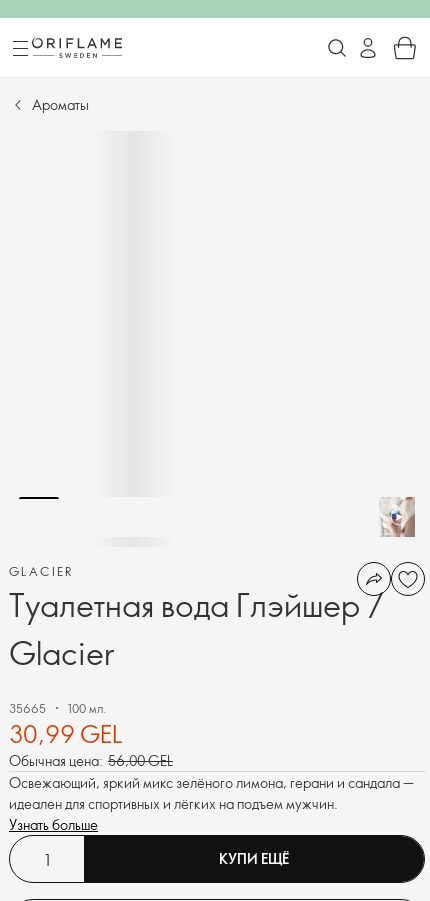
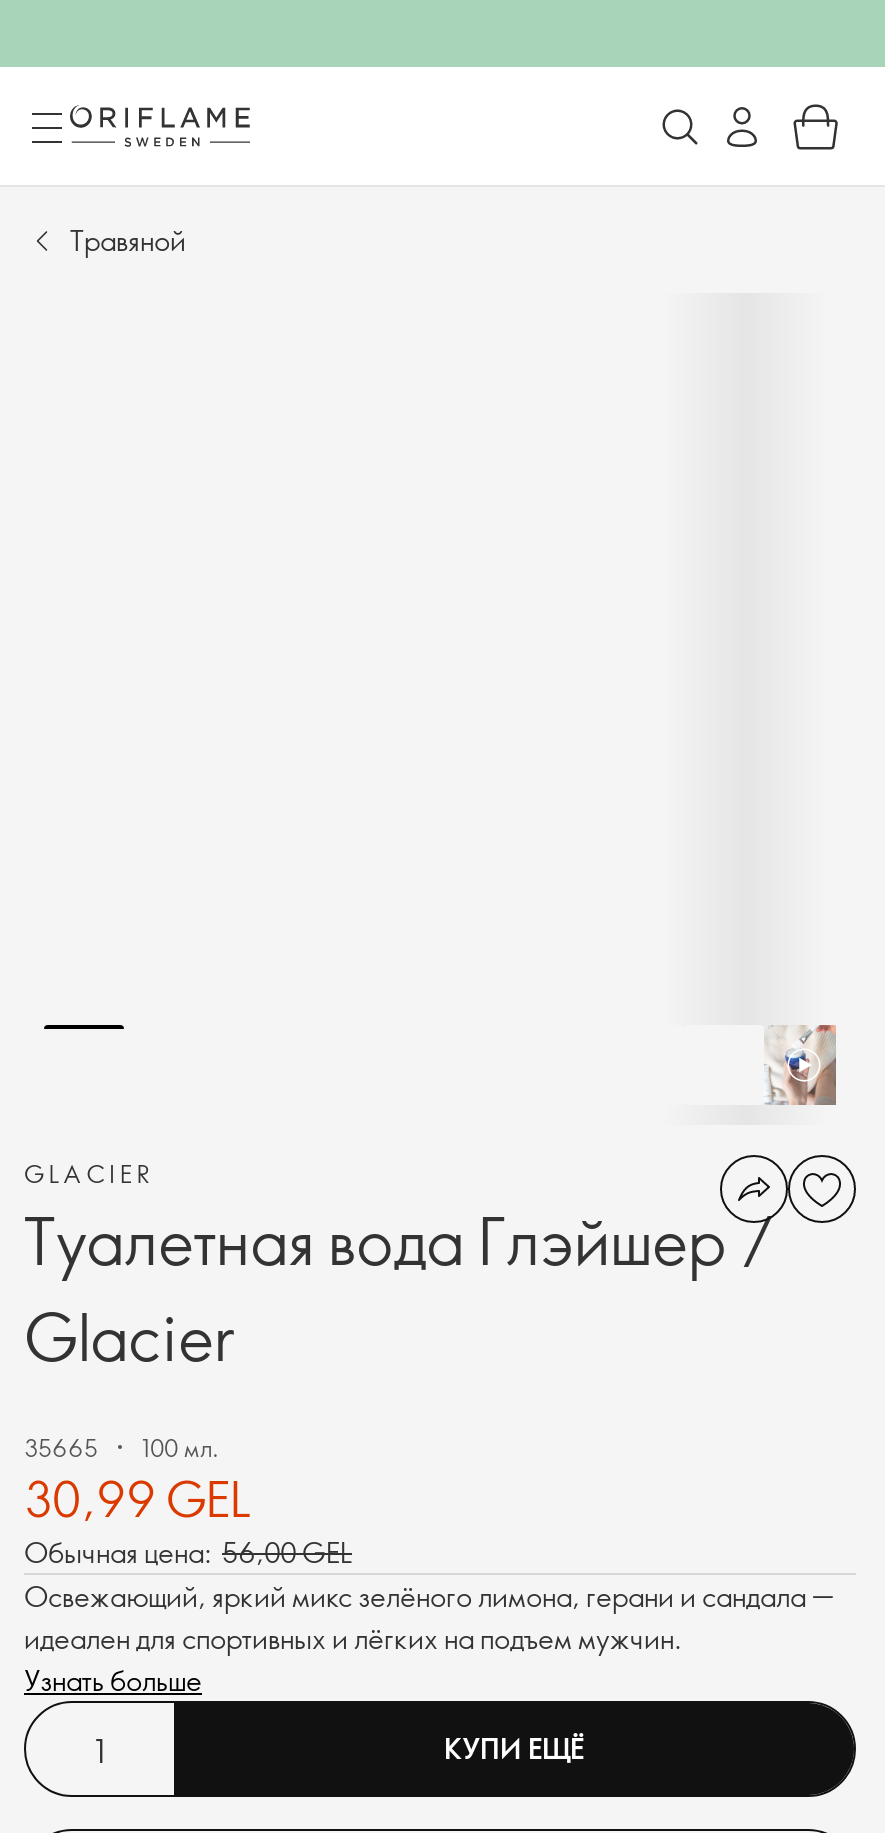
- Ароматы
+ Травяной
